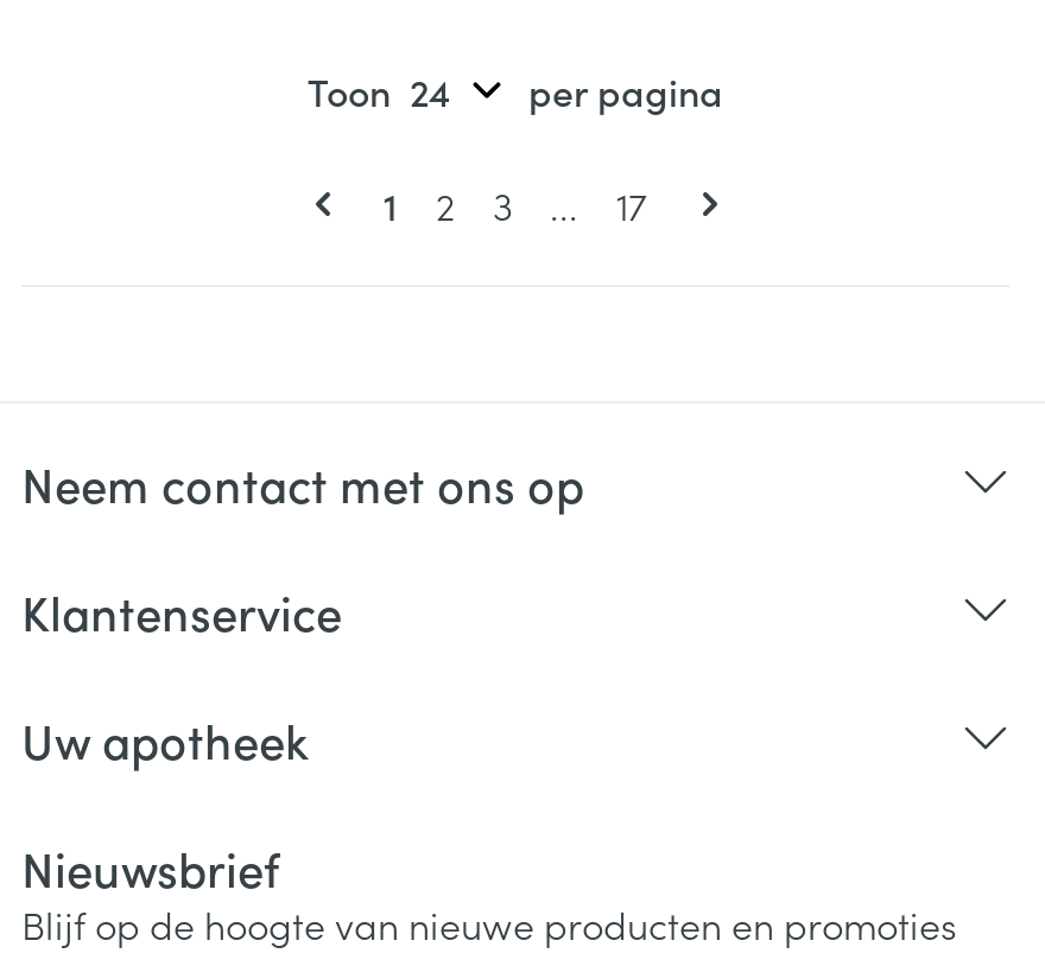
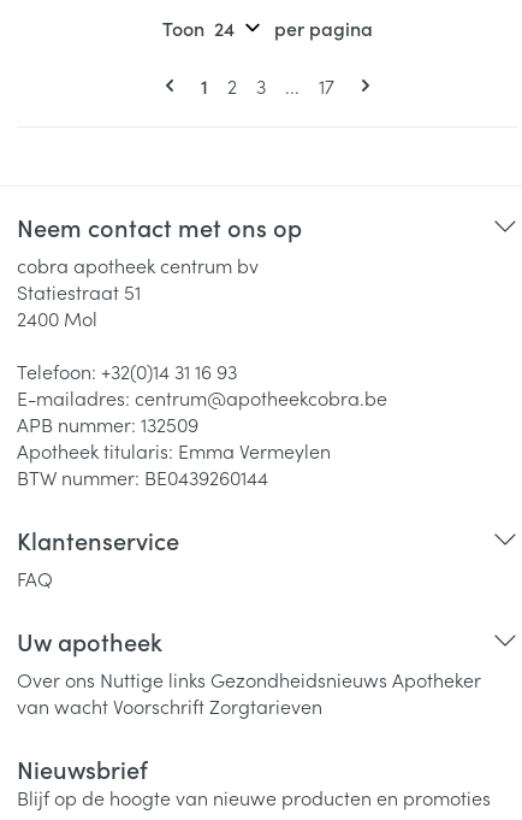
+ cobra apotheek centrum bv
+ Statiestraat 51
+ 2400 Mol
+ Telefoon: +32(0)14 31 16 93
+ E-mailadres: centrum@apotheekcobra.be
+ APB nummer: 132509
+ Apotheek titularis: Emma Vermeylen
+ BTW nummer: BE0439260144

+ FAQ

+ Over ons Nuttige links Gezondheidsnieuws Apotheker
+ van wacht Voorschrift Zorgtarieven
